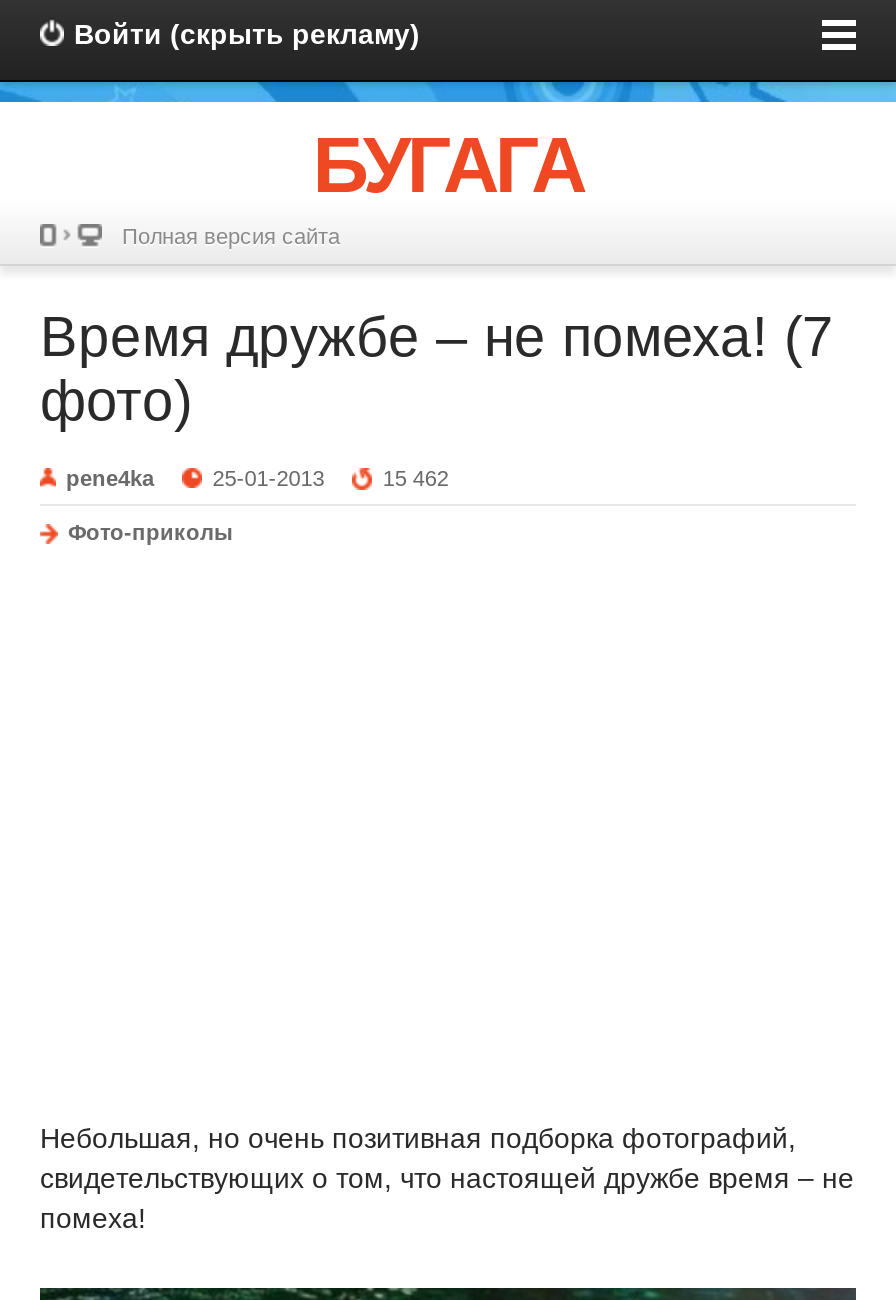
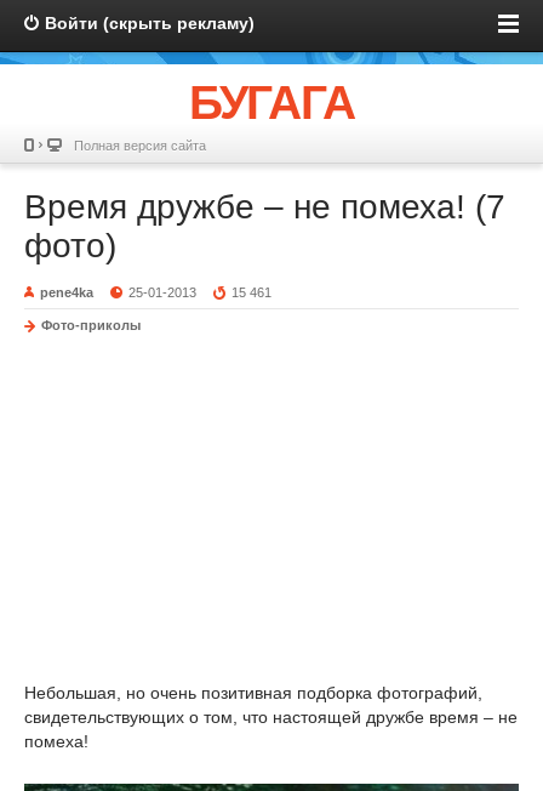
- 15 462
+ 15 461
